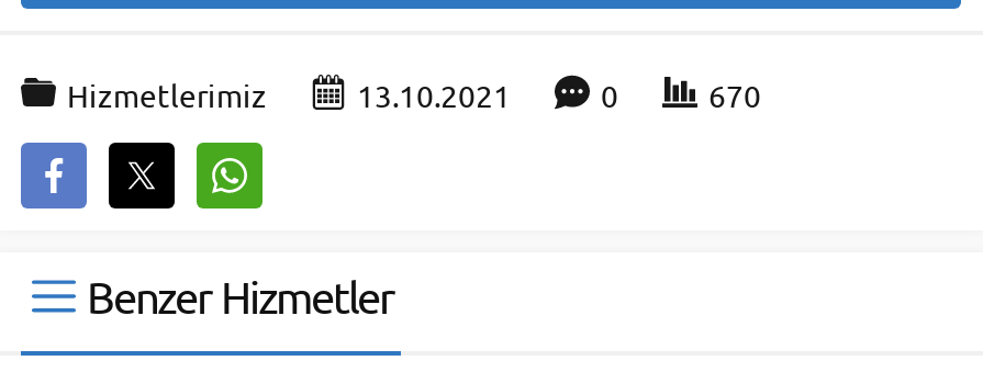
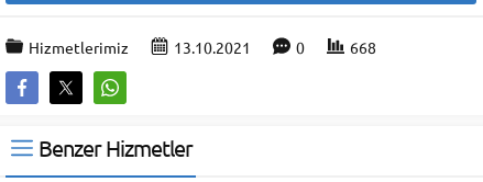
- 670
+ 668
